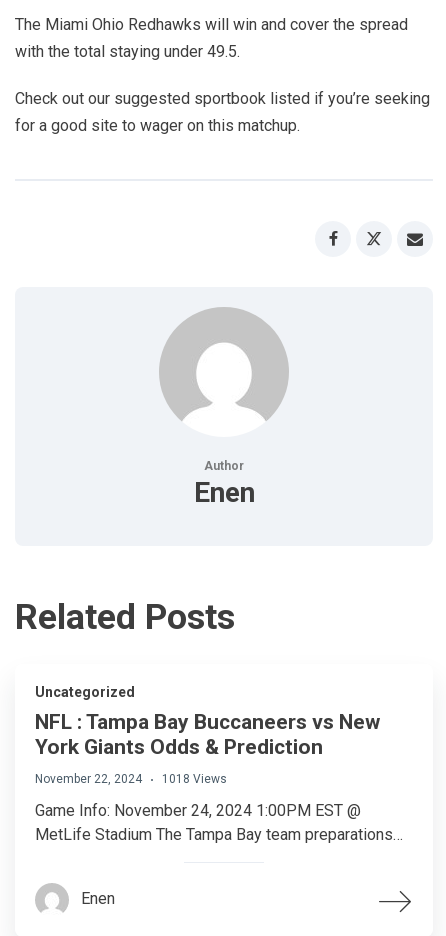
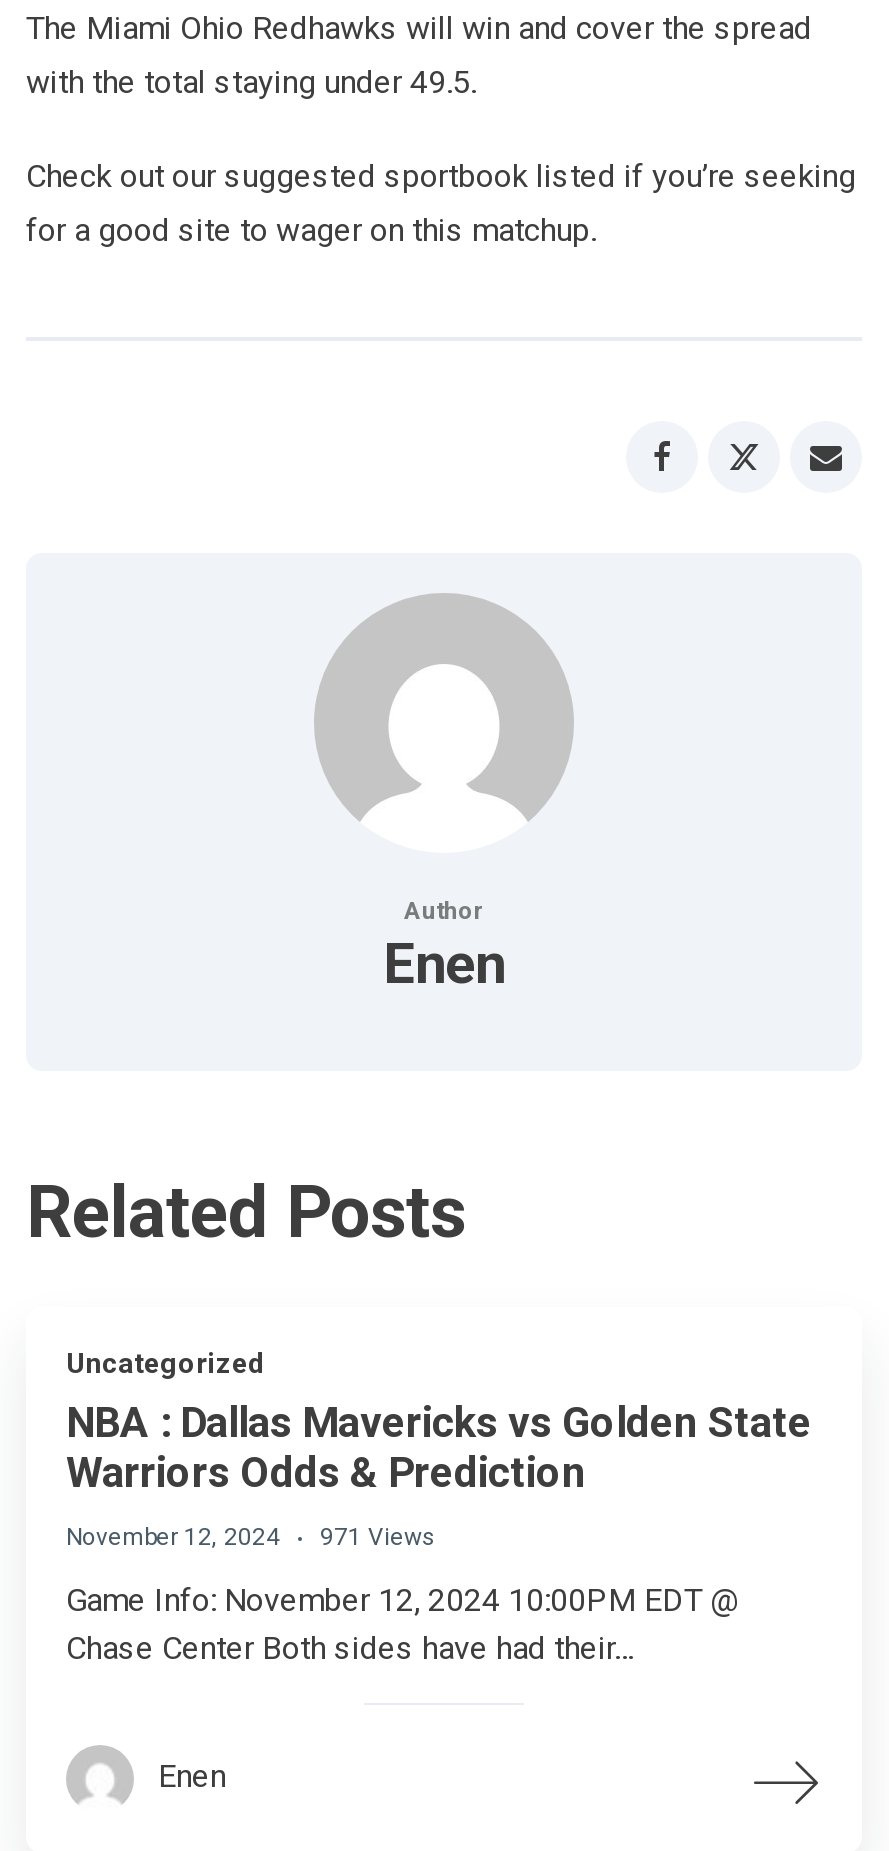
- NFL : Tampa Bay Buccaneers vs New
- York Giants Odds & Prediction
+ NBA : Dallas Mavericks vs Golden State
+ Warriors Odds & Prediction

- November 22, 2024
- 1018 Views
+ November 12, 2024
+ 971 Views

- Game Info: November 24, 2024 1:00PM EST @
- MetLife Stadium The Tampa Bay team preparations…
+ Game Info: November 12, 2024 10:00PM EDT @
+ Chase Center Both sides have had their…
